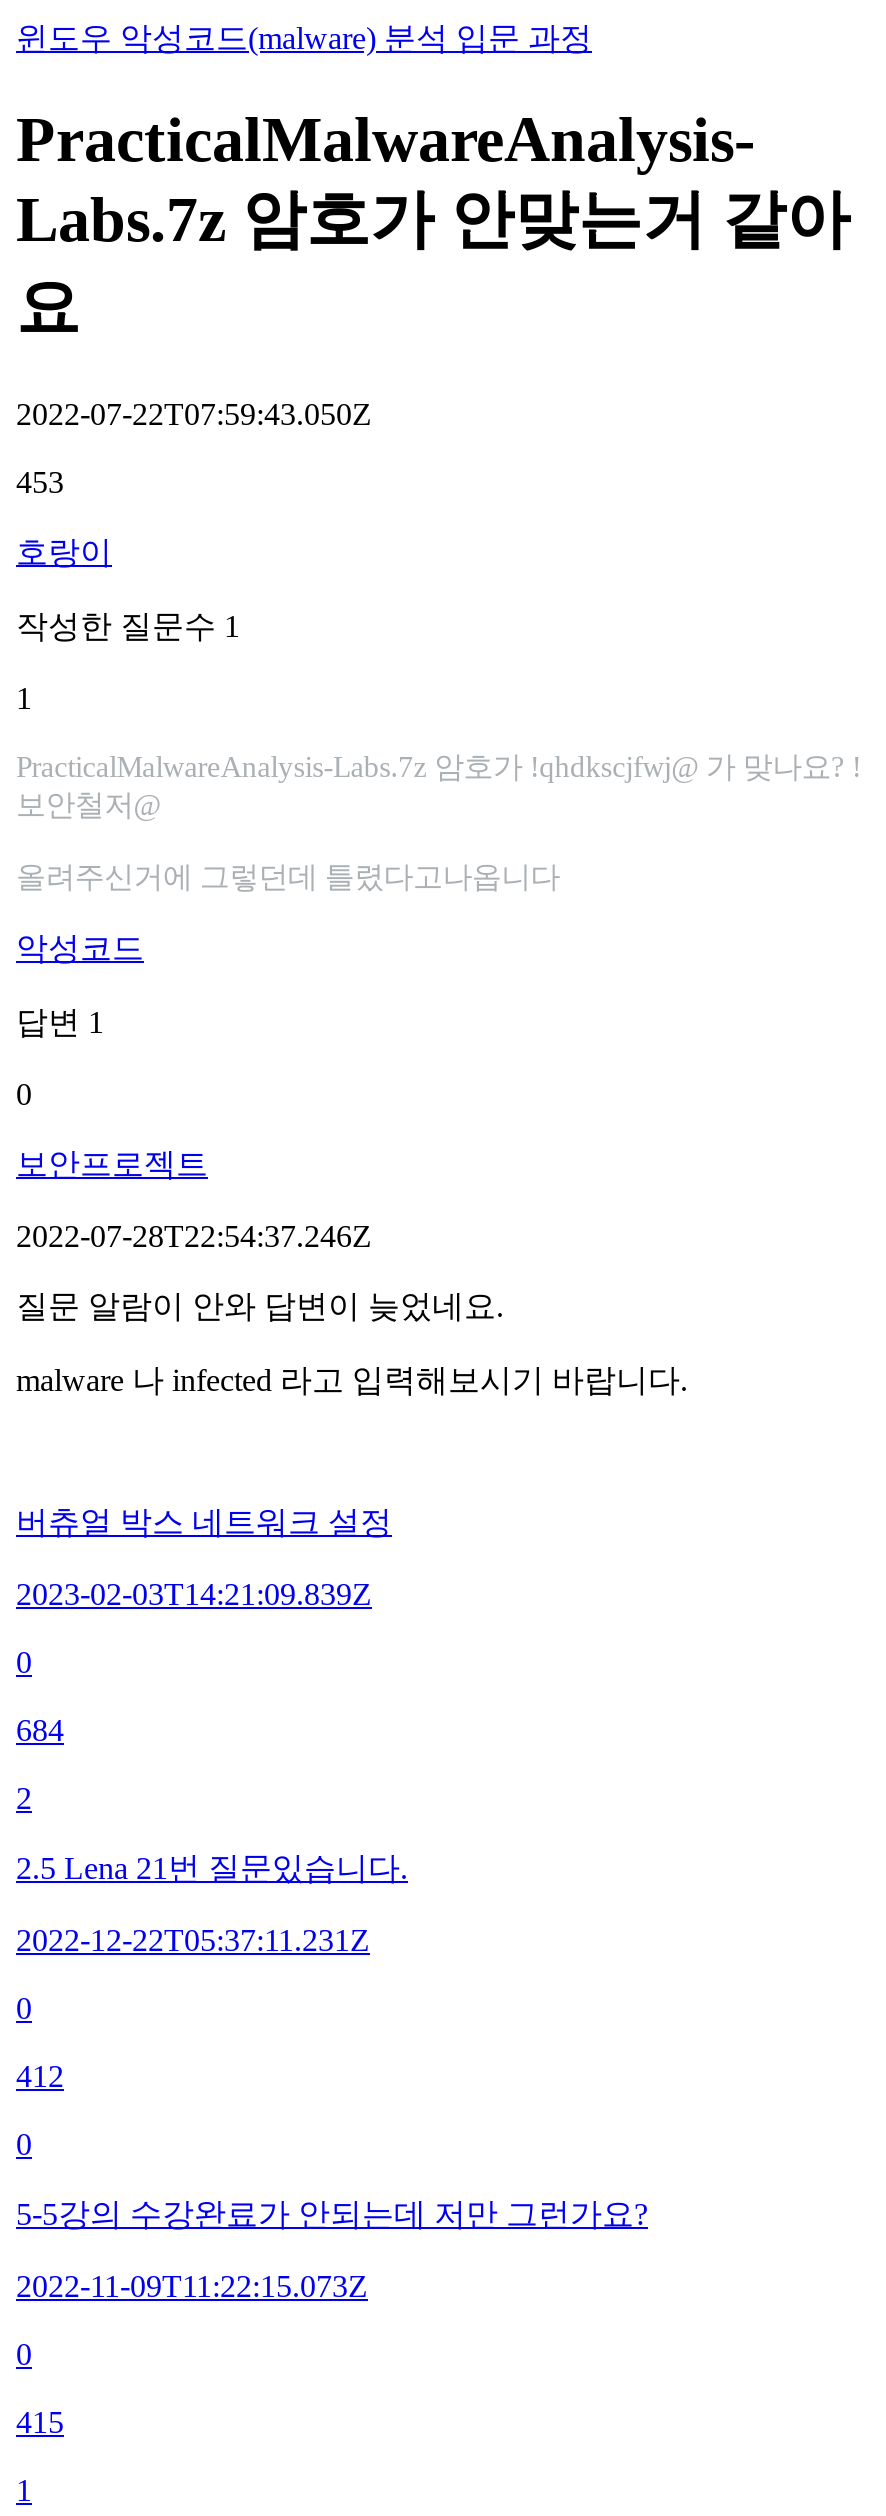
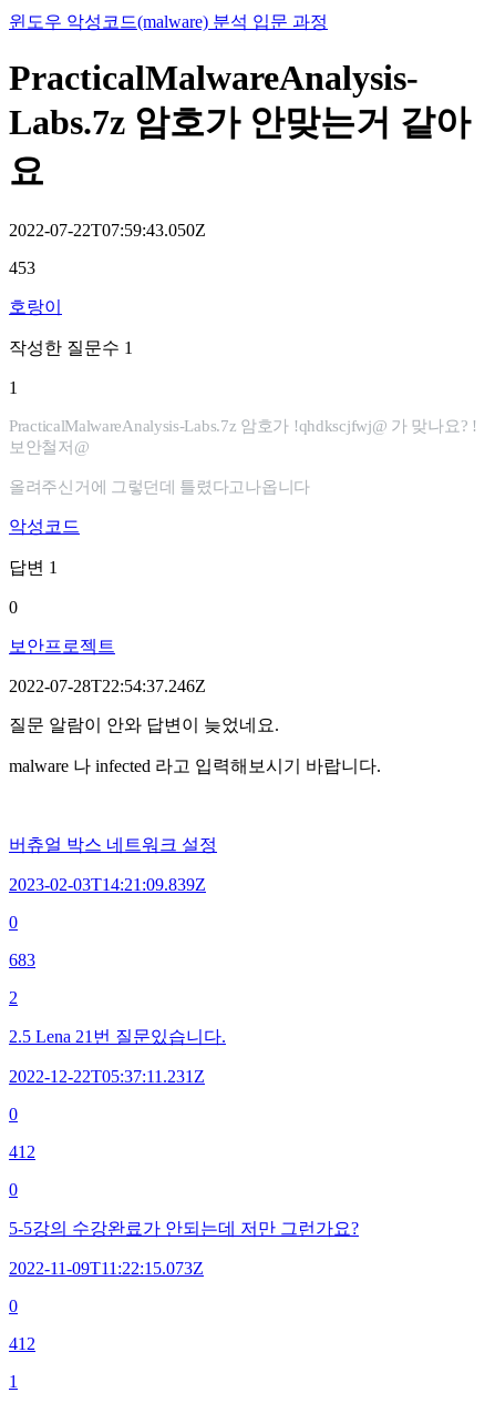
- 684
+ 683

- 415
+ 412
